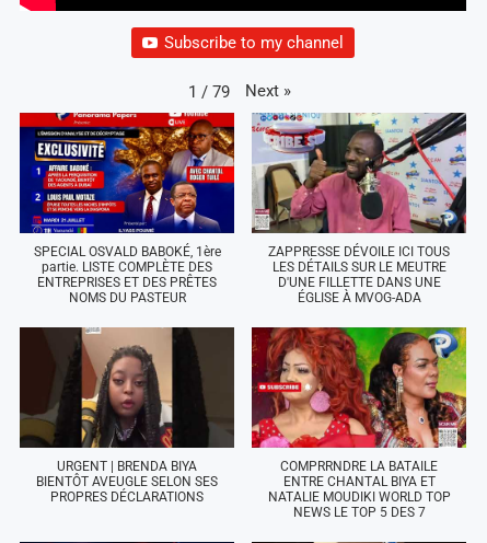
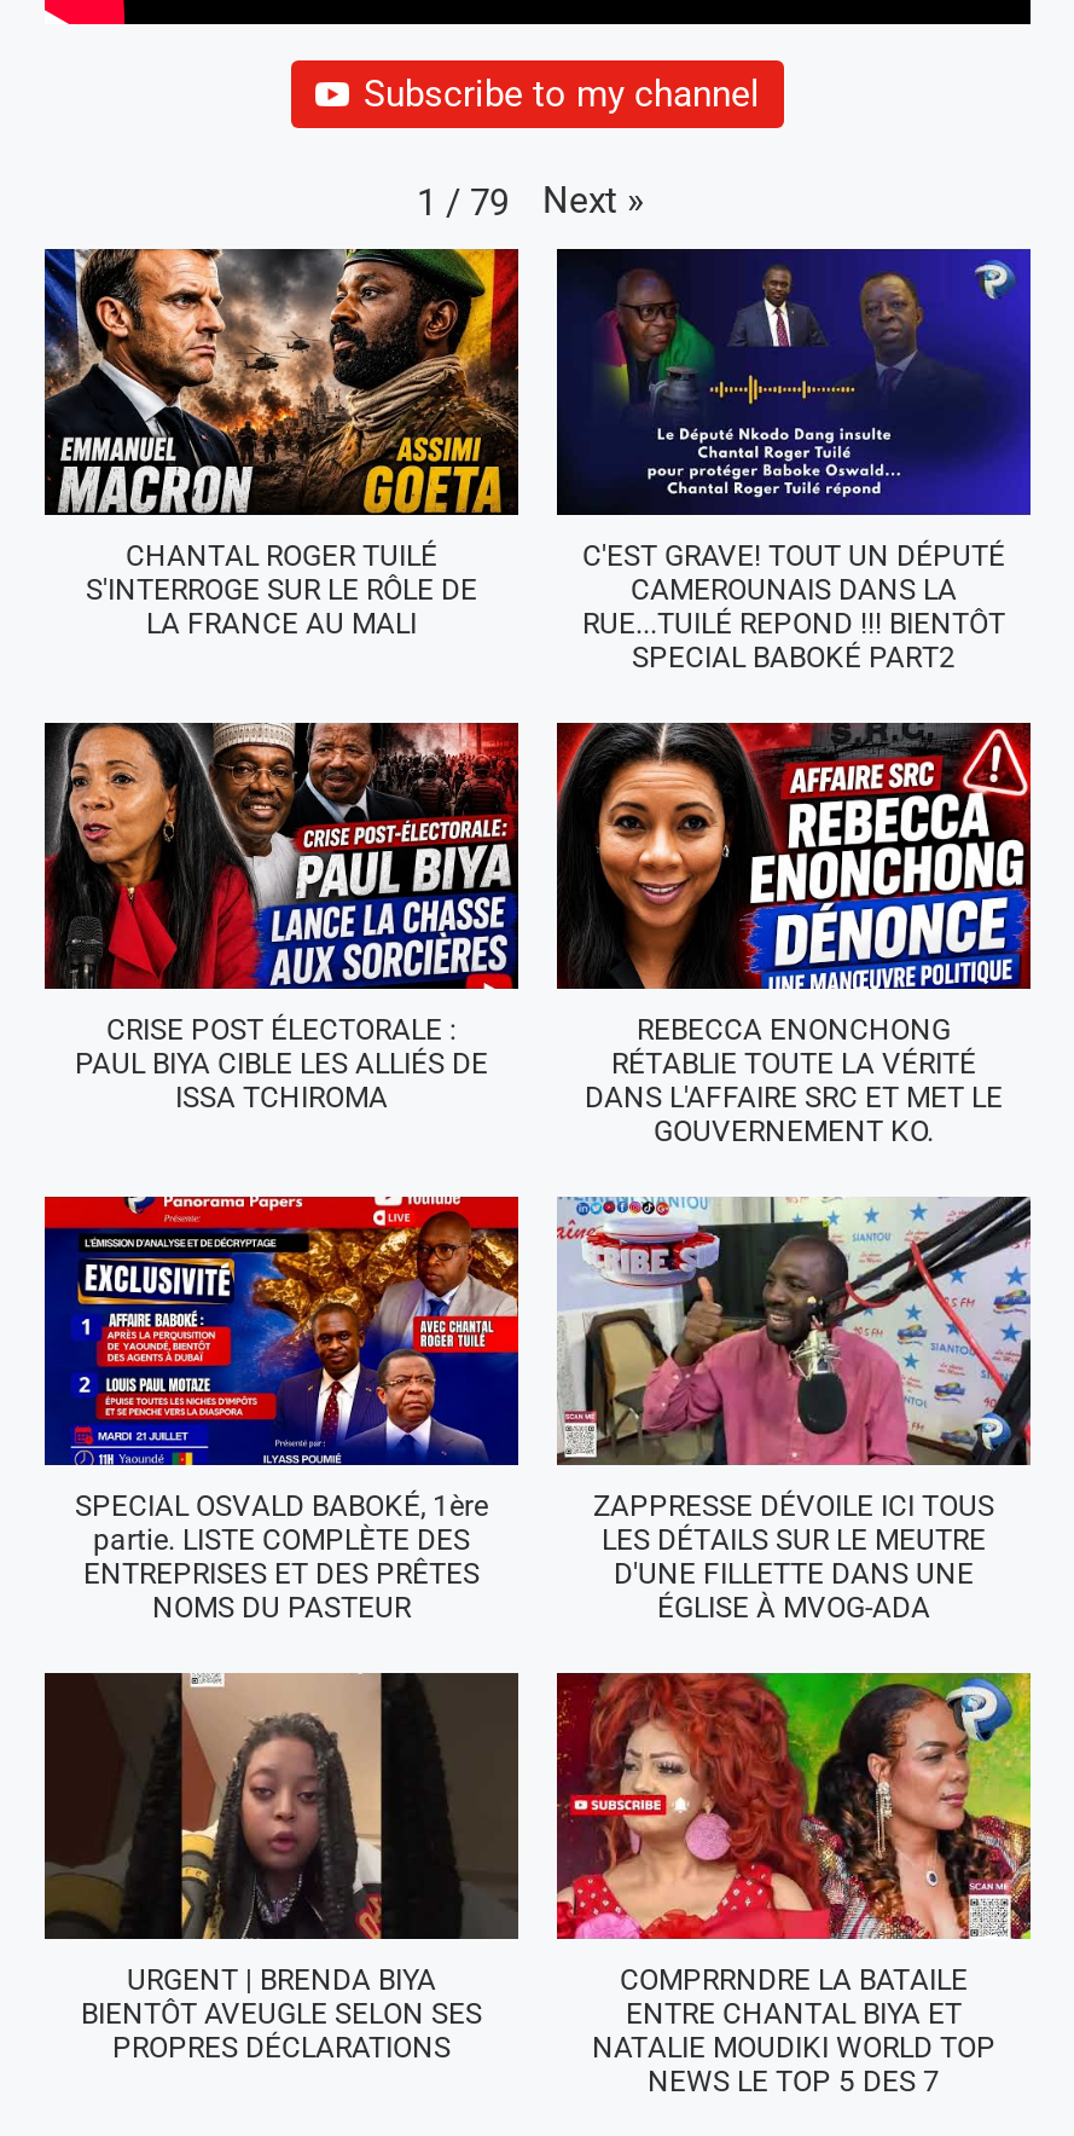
+ [image]
+ CHANTAL ROGER TUILÉ
+ S'INTERROGE SUR LE RÔLE DE
+ LA FRANCE AU MALI

+ [image]
+ CRISE POST ÉLECTORALE :
+ PAUL BIYA CIBLE LES ALLIÉS DE
+ ISSA TCHIROMA

+ [image]
+ C'EST GRAVE! TOUT UN DÉPUTÉ
+ CAMEROUNAIS DANS LA
+ RUE...TUILÉ REPOND !!! BIENTÔT
+ SPECIAL BABOKÉ PART2

+ [image]
+ REBECCA ENONCHONG
+ RÉTABLIE TOUTE LA VÉRITÉ
+ DANS L'AFFAIRE SRC ET MET LE
+ GOUVERNEMENT KO.
